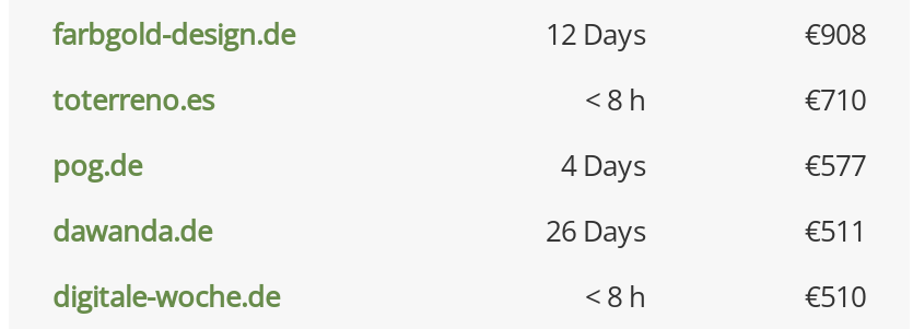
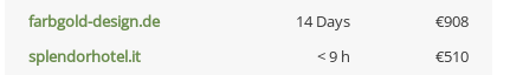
- 12 Days
+ 14 Days

- toterreno.es
- < 8 h
- €710
- pog.de
- 4 Days
- €577
- dawanda.de
- 26 Days
- €511
- digitale-woche.de
- < 8 h
+ splendorhotel.it
+ < 9 h
